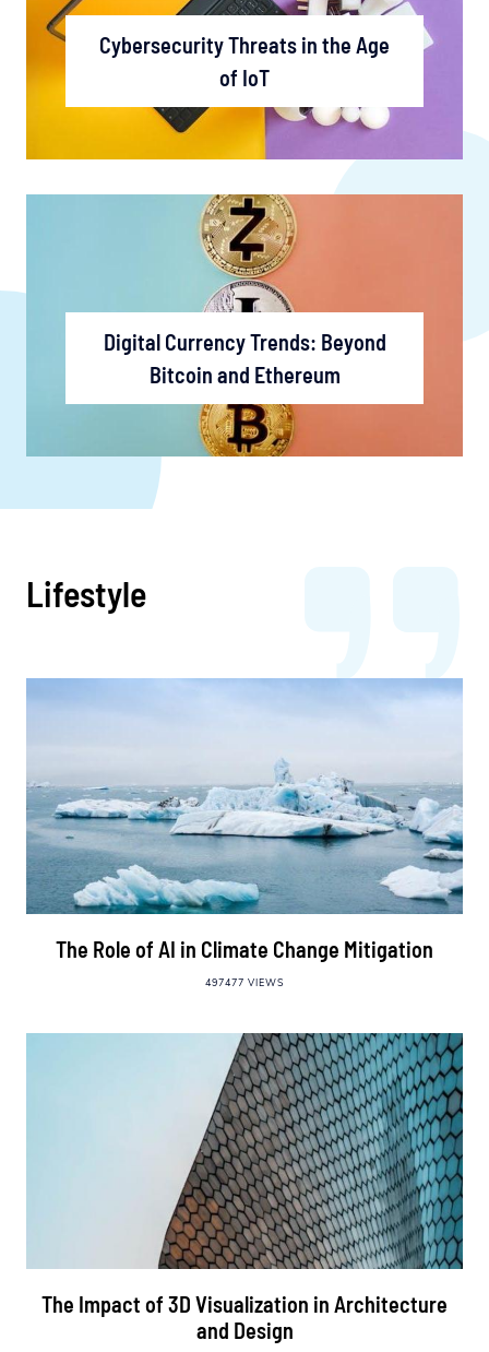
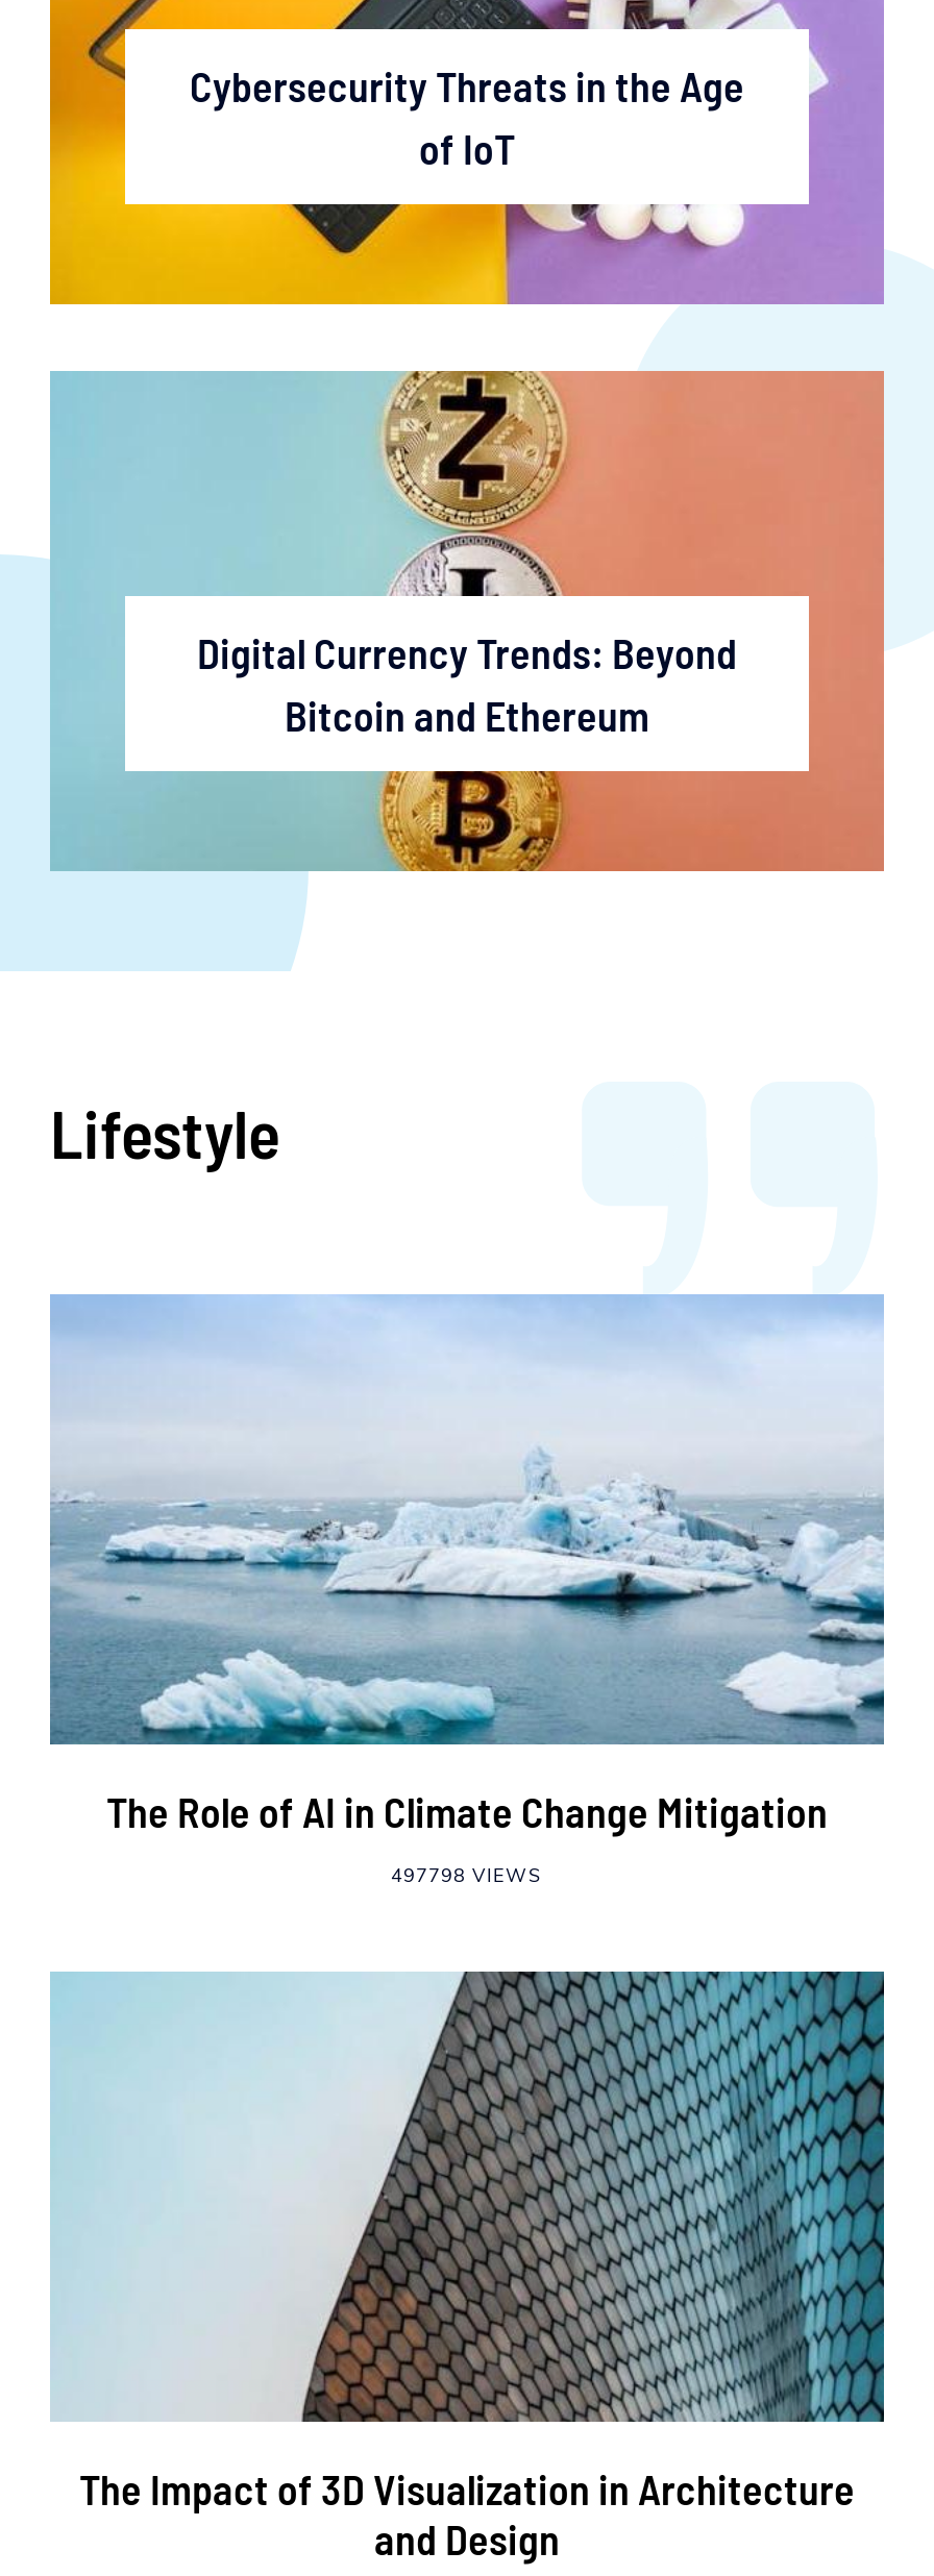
- 497477 VIEWS
+ 497798 VIEWS
